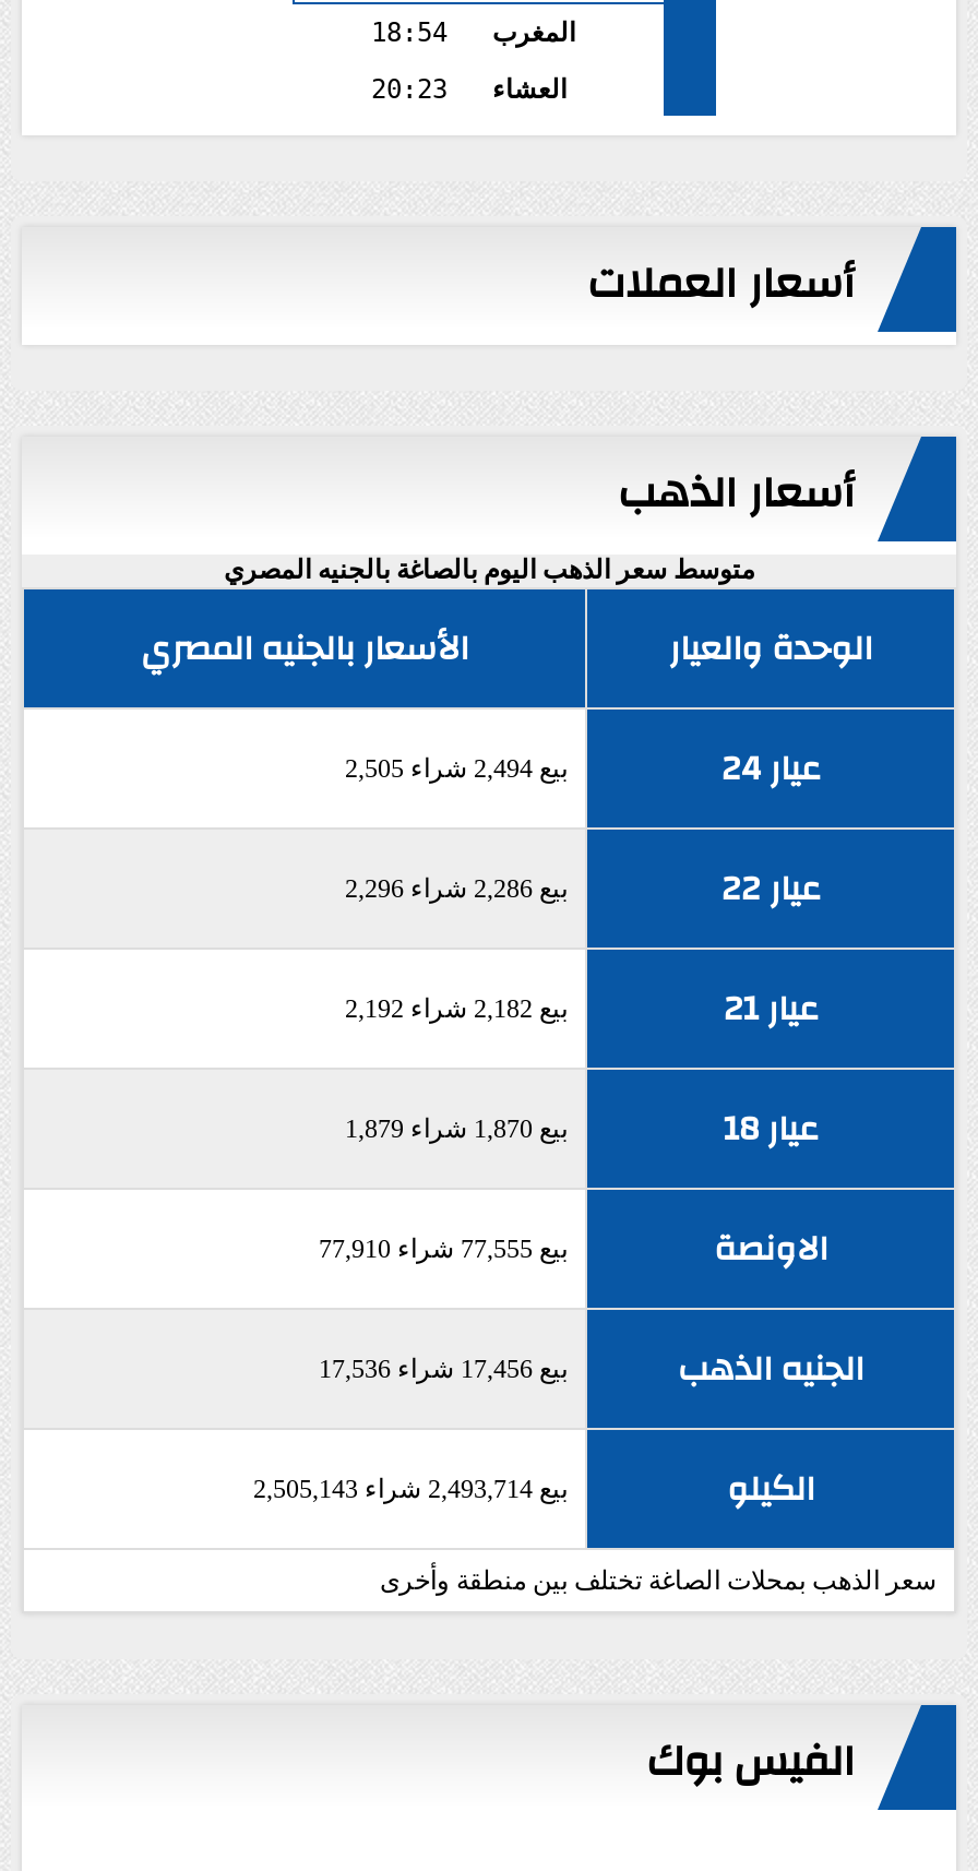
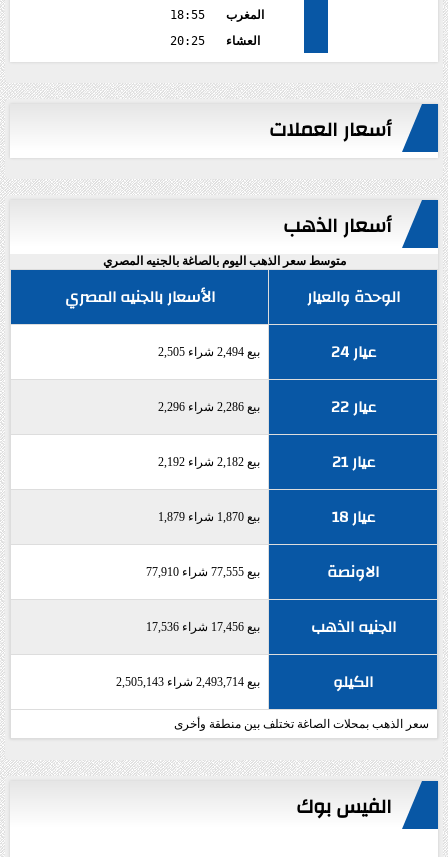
- المغرب 18:54
+ المغرب 18:55

- العشاء 20:23
+ العشاء 20:25
